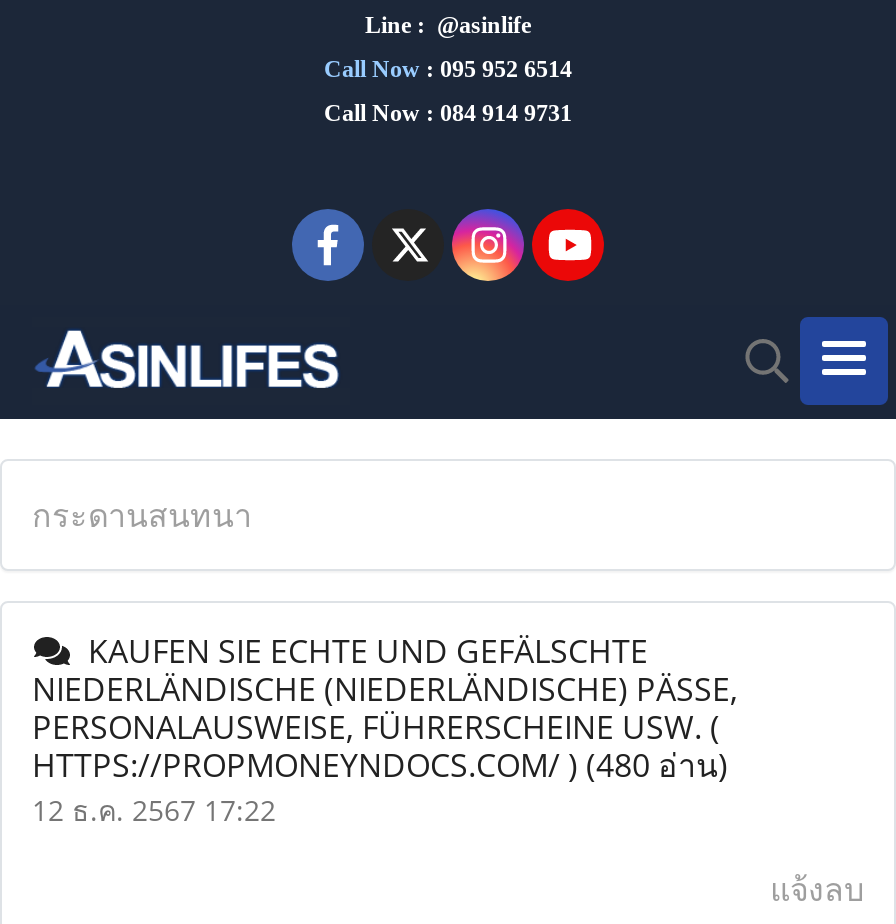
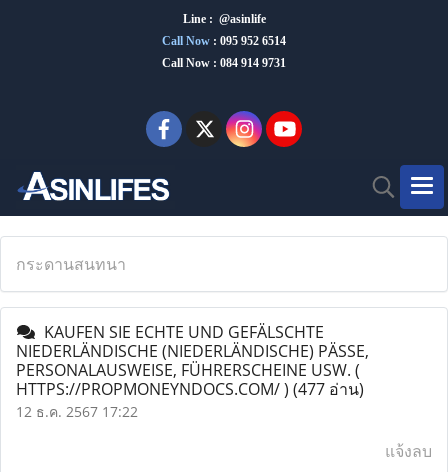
- HTTPS://PROPMONEYNDOCS.COM/ ) (480 อ่าน)
+ HTTPS://PROPMONEYNDOCS.COM/ ) (477 อ่าน)
